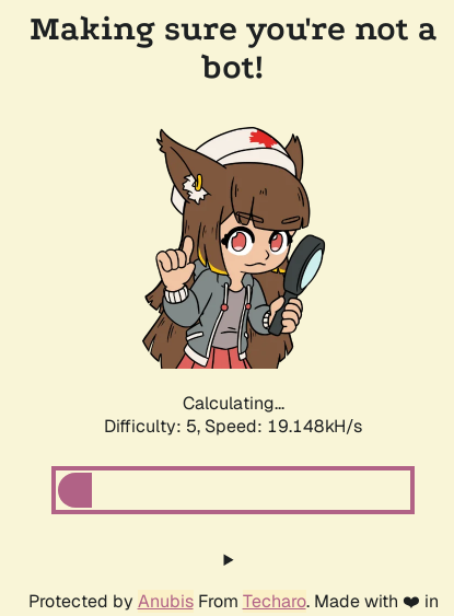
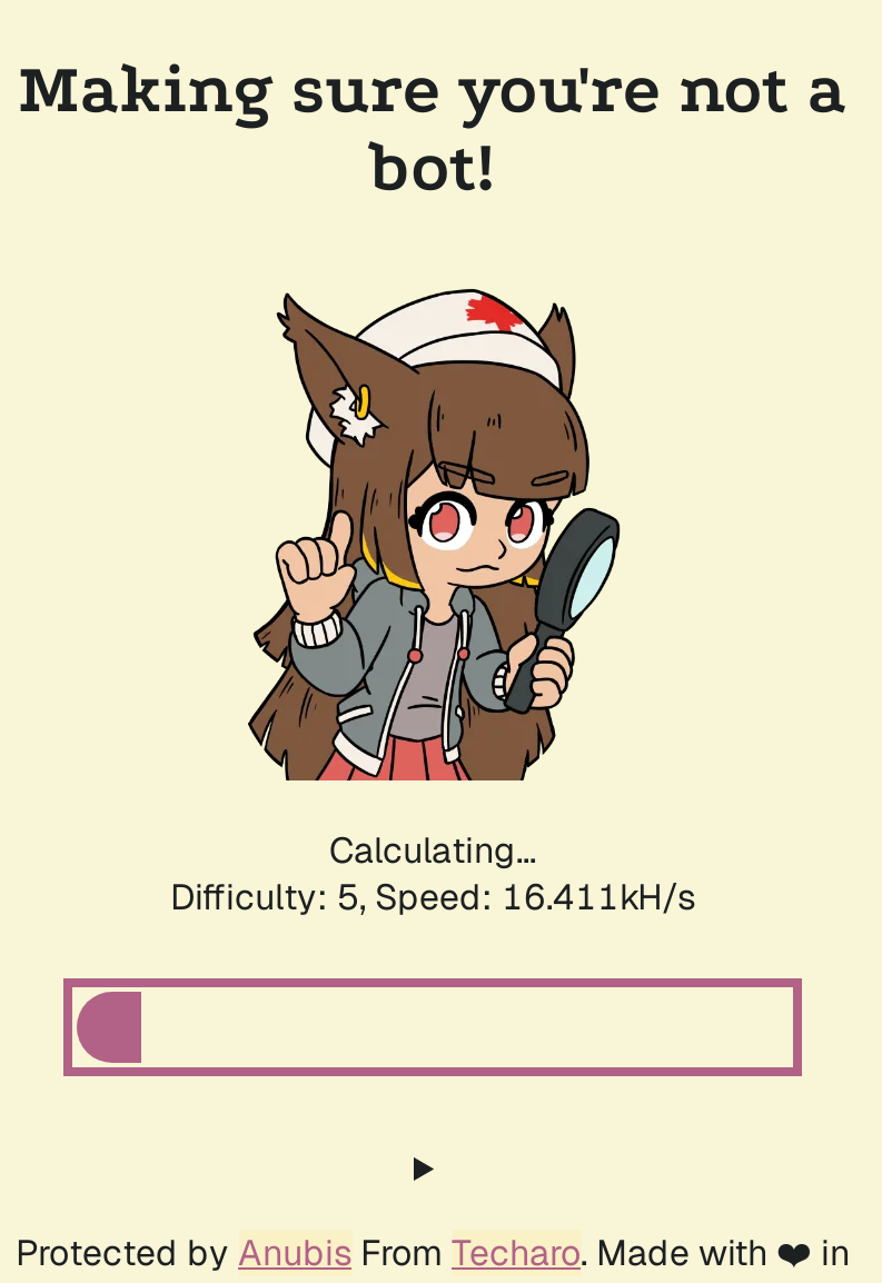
- Difficulty: 5, Speed: 19.148kH/s
+ Difficulty: 5, Speed: 16.411kH/s
